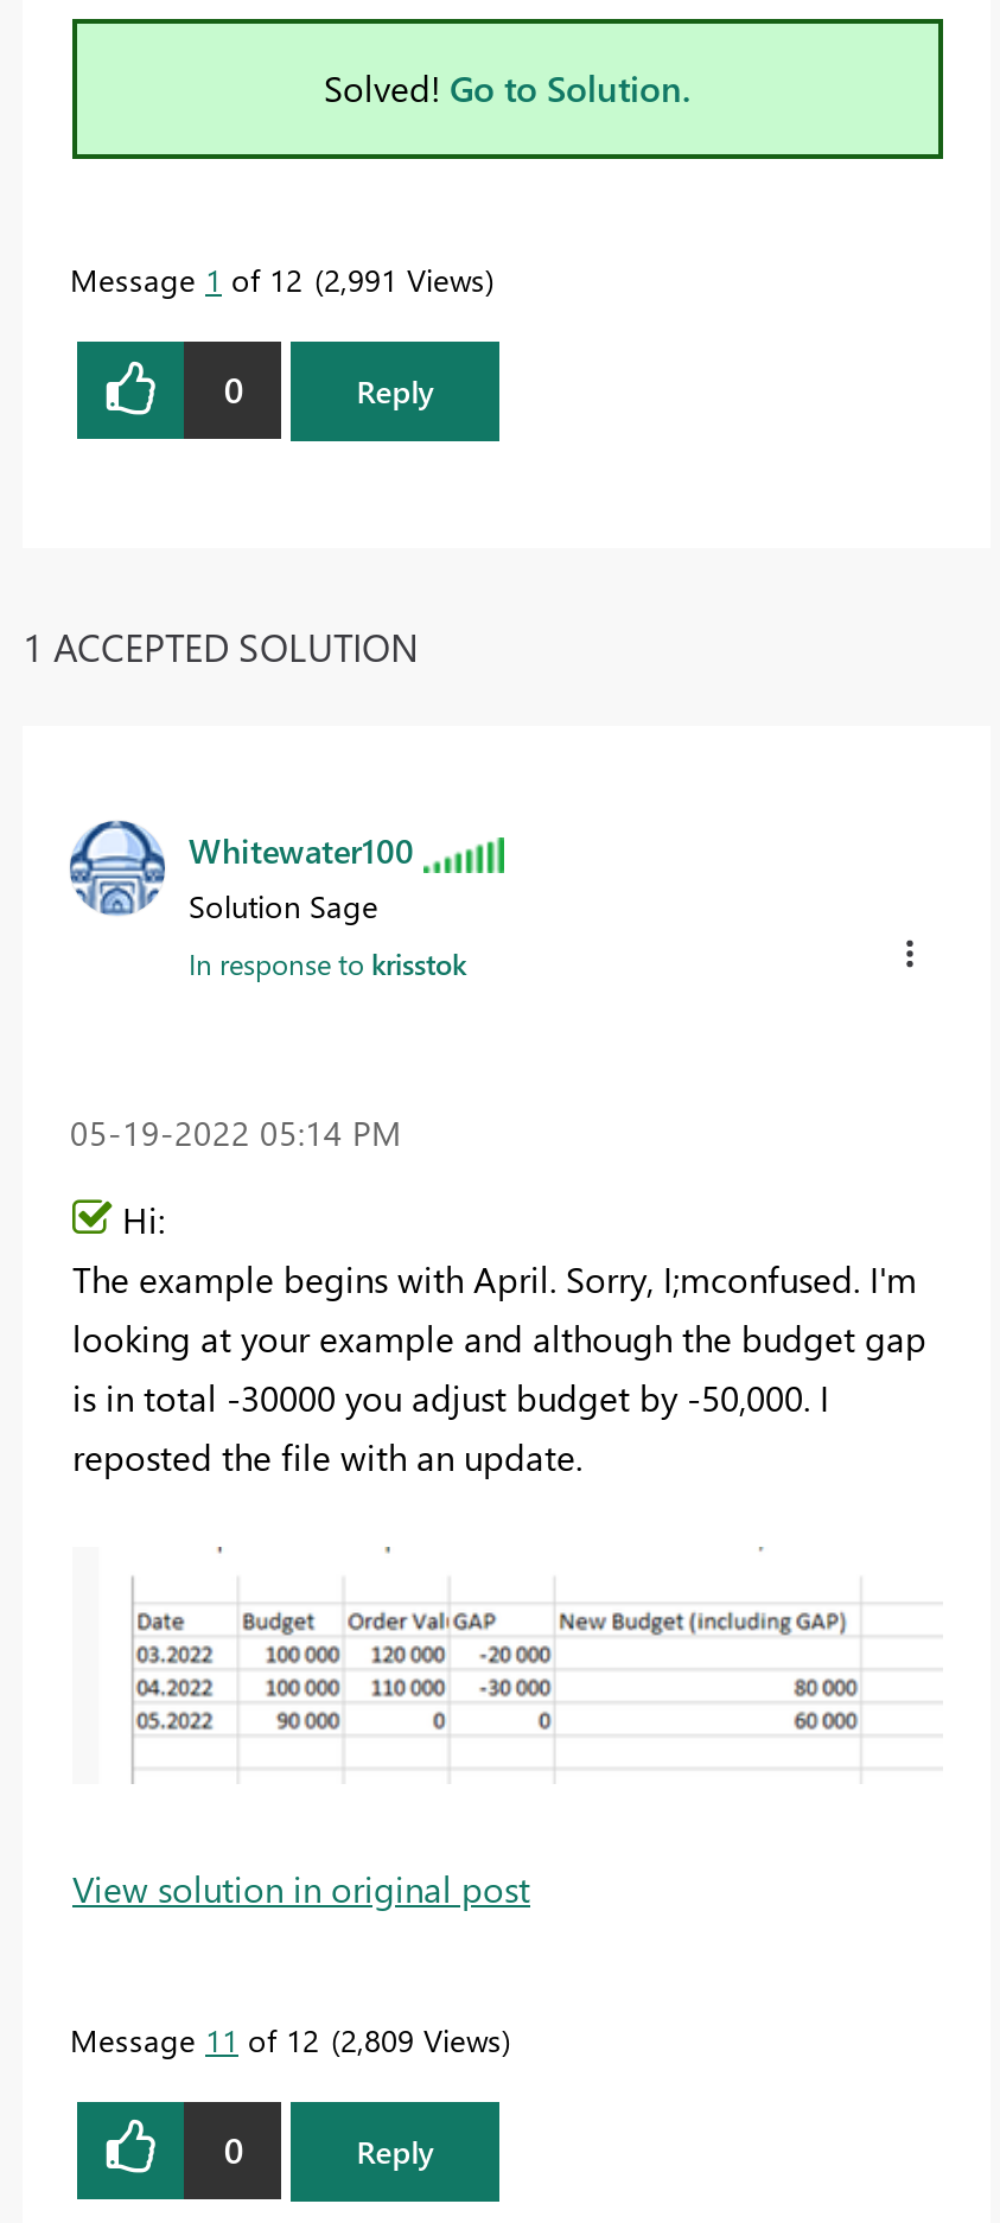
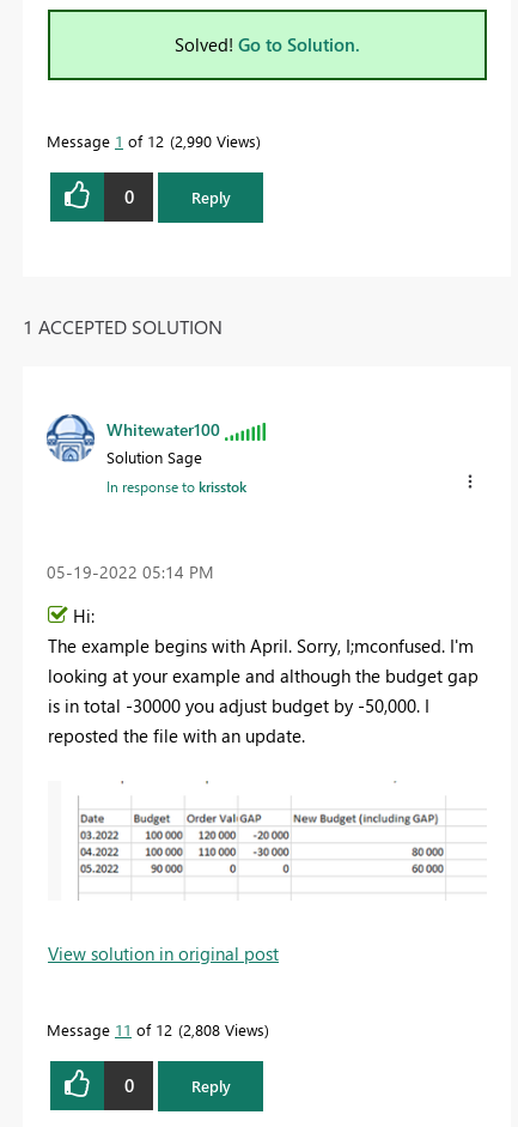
- Message 1 of 12 2,991 Views
+ Message 1 of 12 2,990 Views

- Message 11 of 12 2,809 Views
+ Message 11 of 12 2,808 Views
